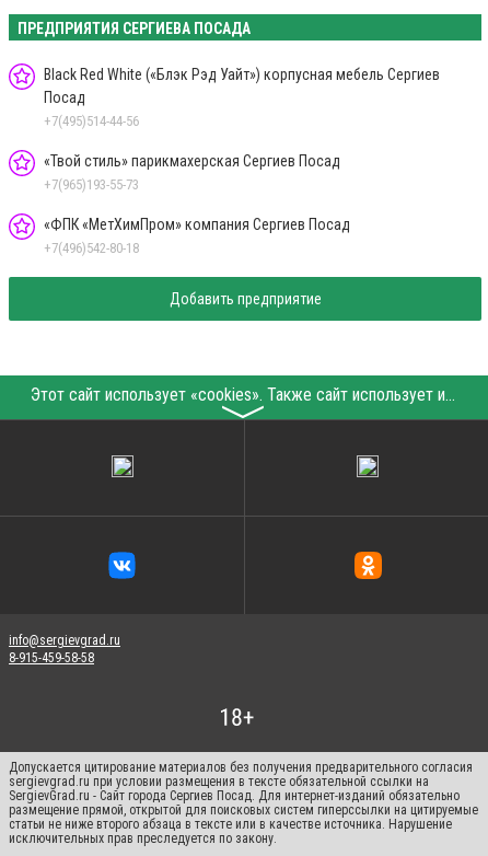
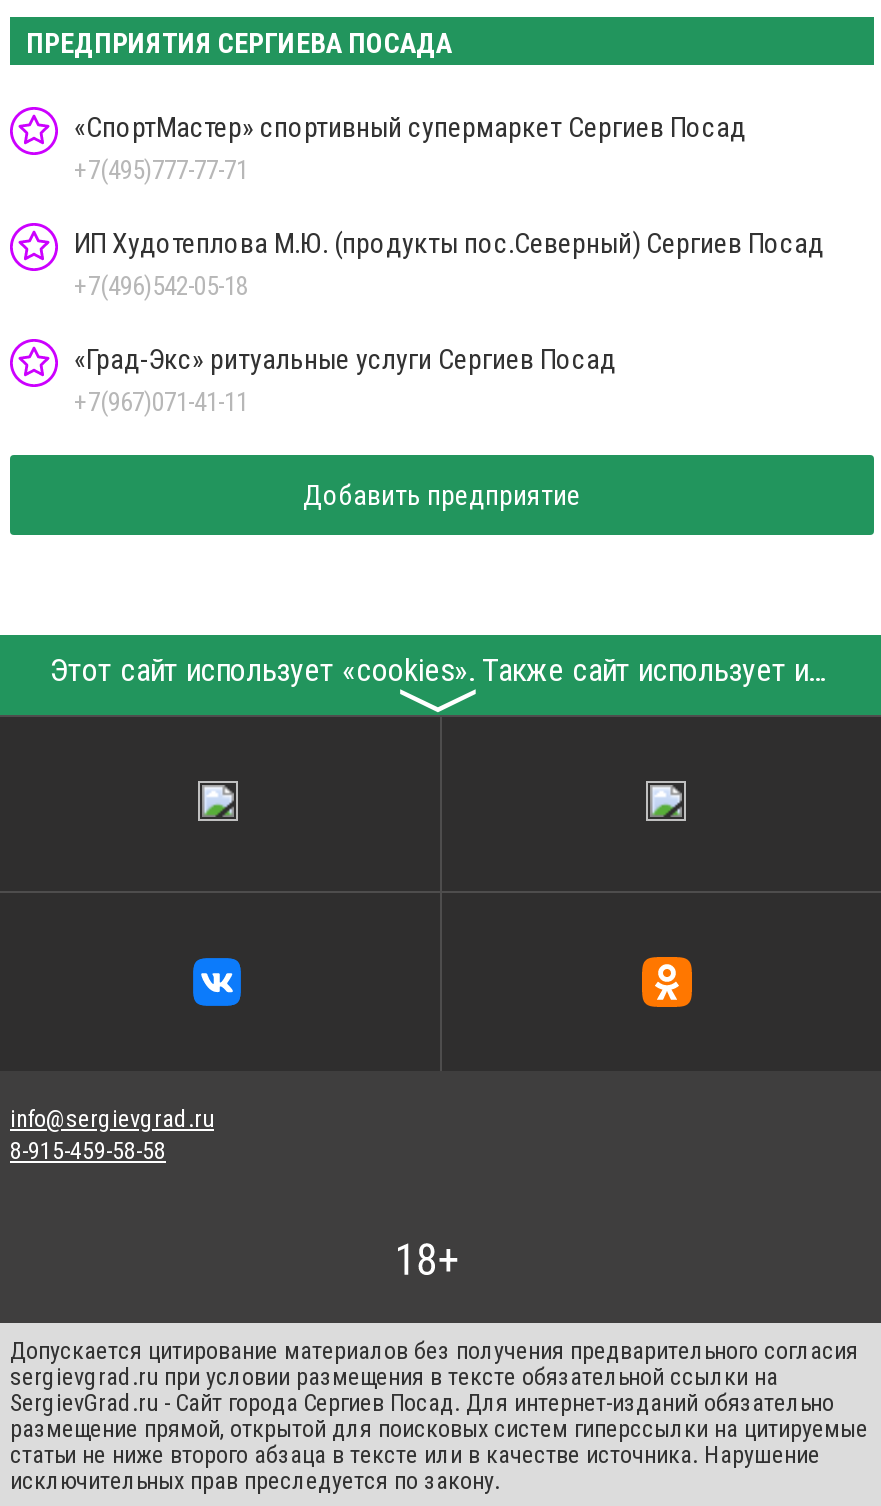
- Black Red White («Блэк Рэд Уайт») корпусная мебель Сергиев
- Посад
- +7(495)514-44-56
+ «СпортМастер» спортивный супермаркет Сергиев Посад
+ +7(495)777-77-71

- «Твой стиль» парикмахерская Сергиев Посад
- +7(965)193-55-73
+ ИП Худотеплова М.Ю. (продукты пос.Северный) Сергиев Посад
+ +7(496)542-05-18

- «ФПК «МетХимПром» компания Сергиев Посад
- +7(496)542-80-18
+ «Град-Экс» ритуальные услуги Сергиев Посад
+ +7(967)071-41-11
